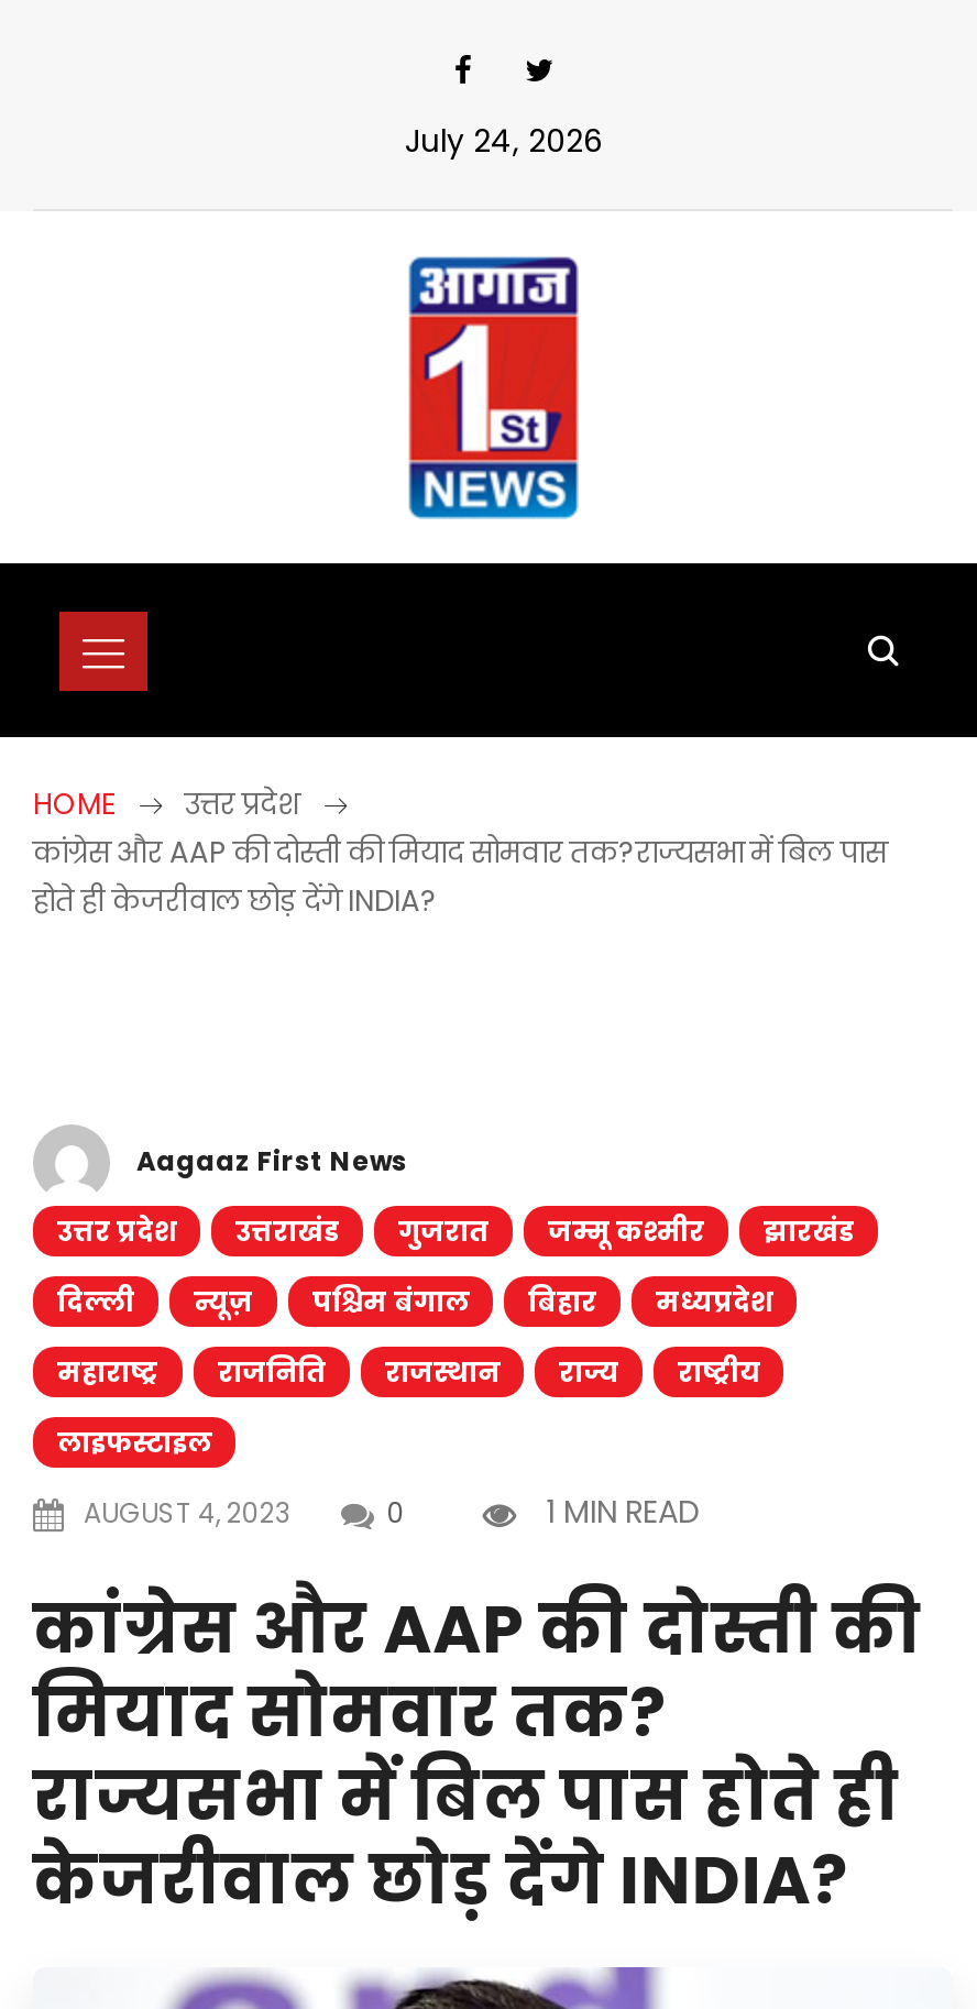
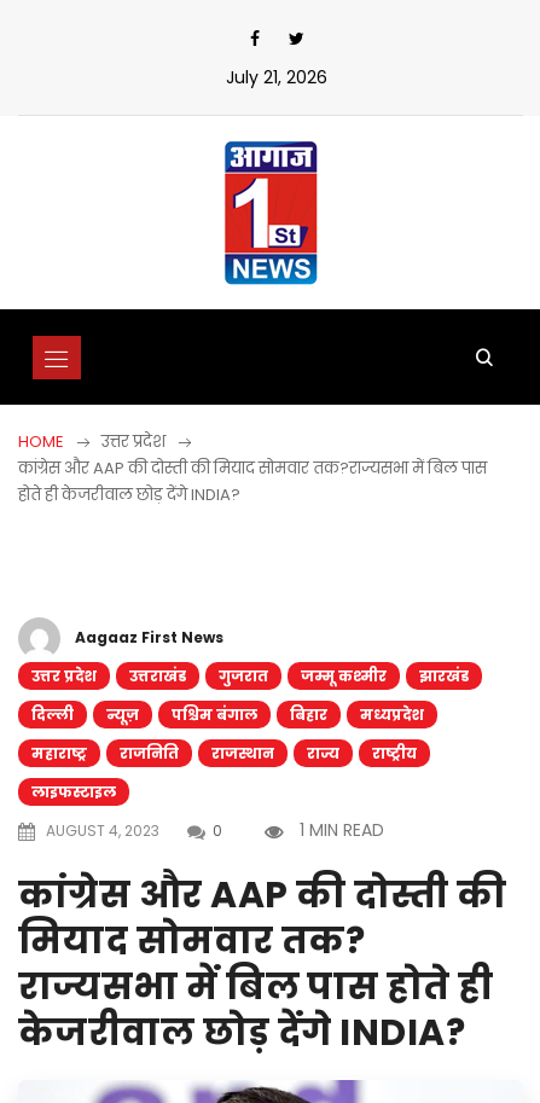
- July 24, 2026
+ July 21, 2026
